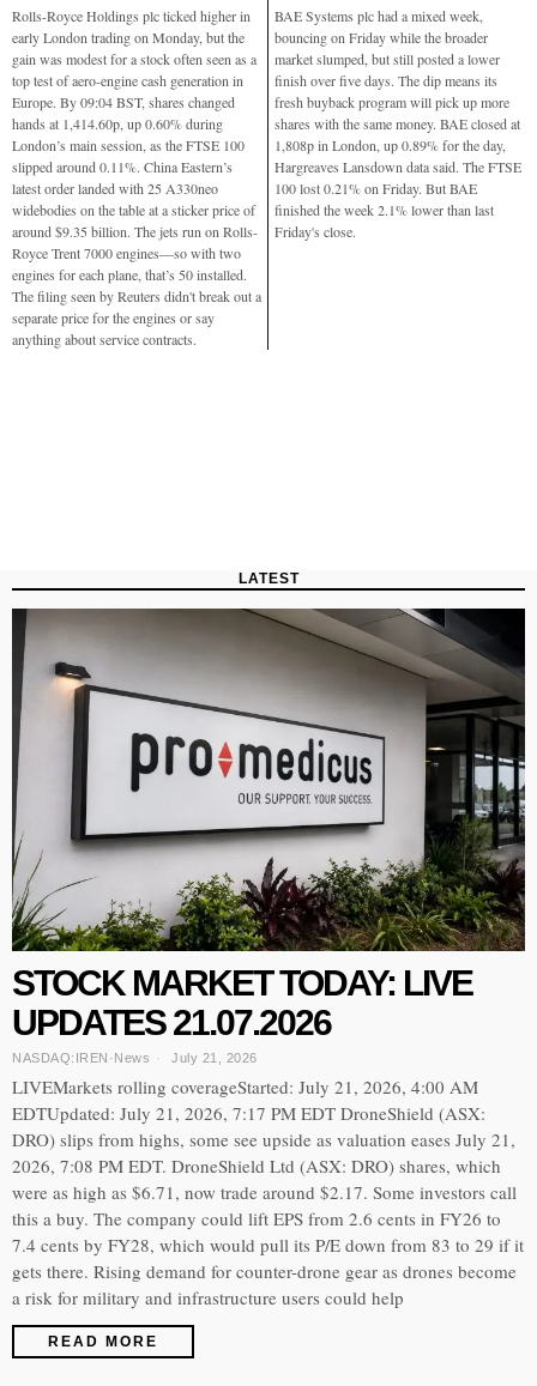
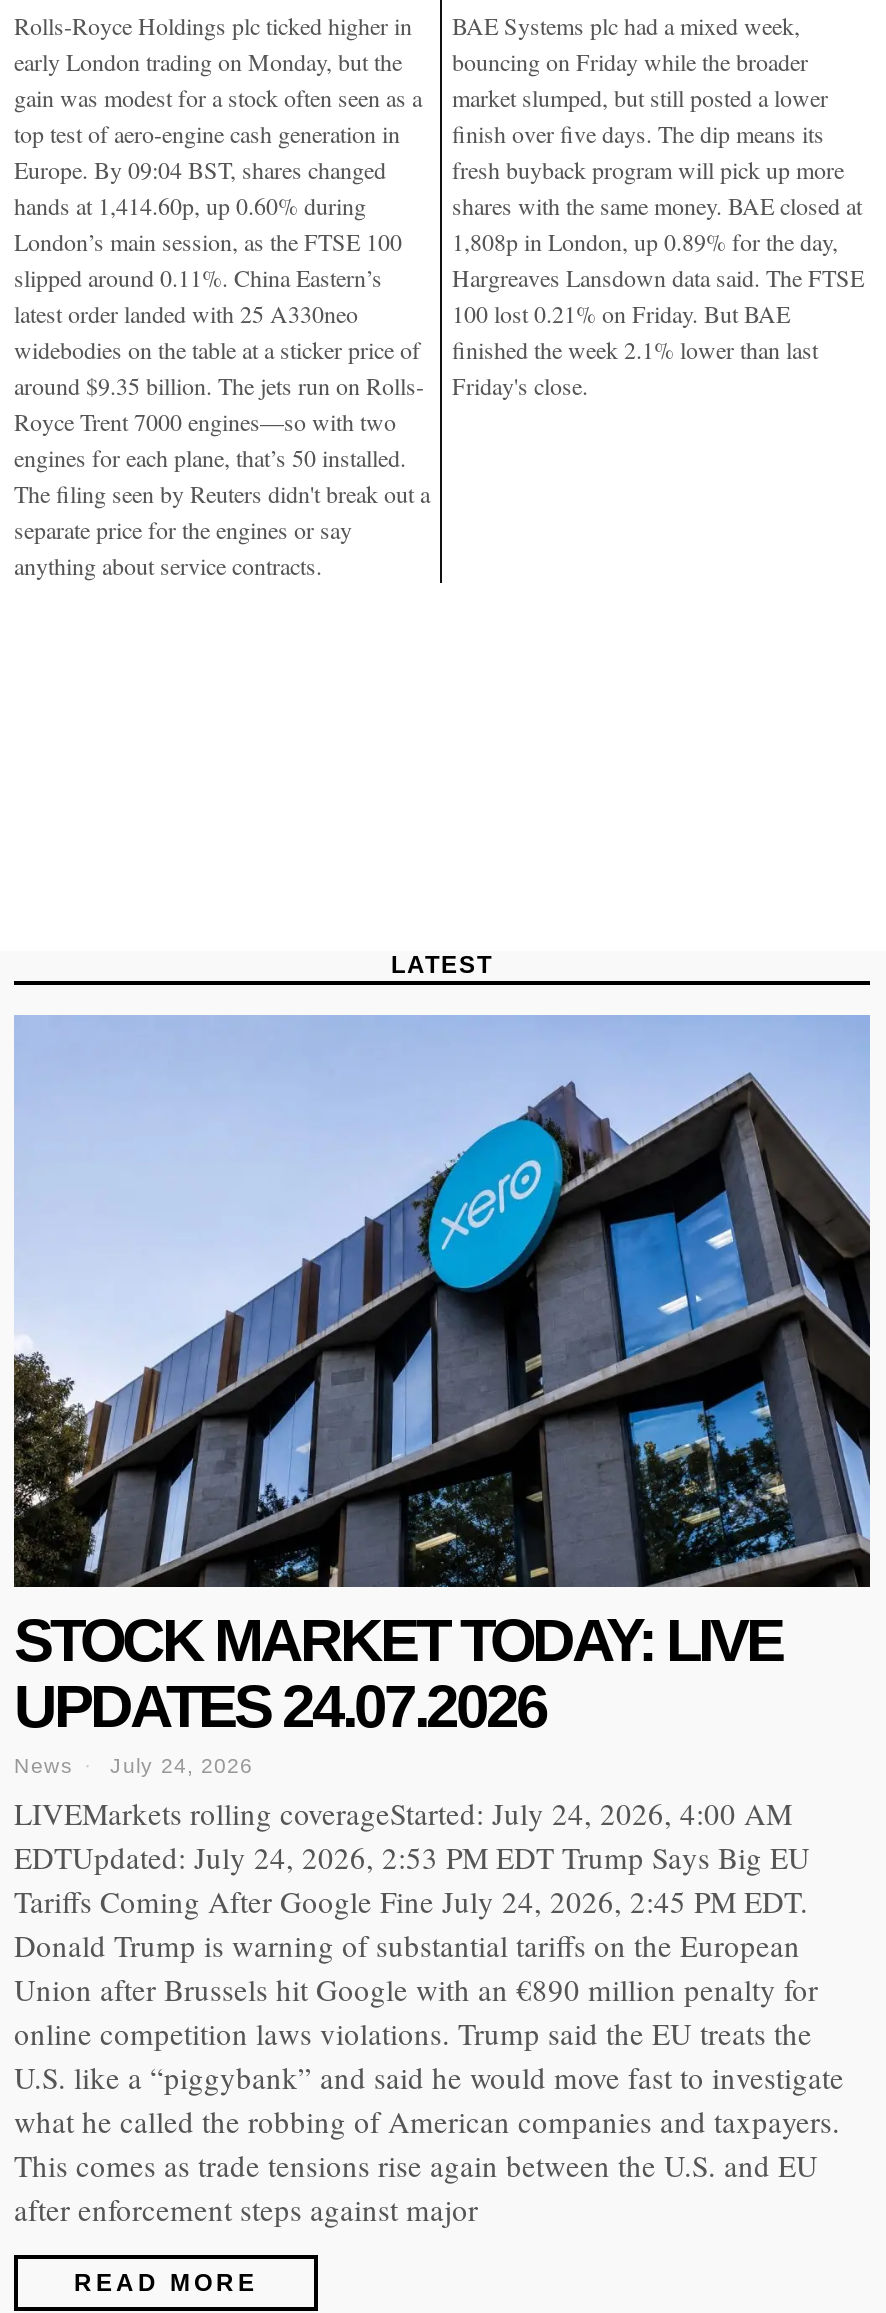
- [image]
+ [image]

- UPDATES 21.07.2026
- NASDAQ:IREN · News
- July 21, 2026
- LIVEMarkets rolling coverageStarted: July 21, 2026, 4:00 AM
- EDTUpdated: July 21, 2026, 7:17 PM EDT DroneShield (ASX:
- DRO) slips from highs, some see upside as valuation eases July 21,
- 2026, 7:08 PM EDT. DroneShield Ltd (ASX: DRO) shares, which
- were as high as $6.71, now trade around $2.17. Some investors call
- this a buy. The company could lift EPS from 2.6 cents in FY26 to
- 7.4 cents by FY28, which would pull its P/E down from 83 to 29 if it
- gets there. Rising demand for counter-drone gear as drones become
- a risk for military and infrastructure users could help
+ UPDATES 24.07.2026
+ News
+ July 24, 2026
+ LIVEMarkets rolling coverageStarted: July 24, 2026, 4:00 AM
+ EDTUpdated: July 24, 2026, 2:53 PM EDT Trump Says Big EU
+ Tariffs Coming After Google Fine July 24, 2026, 2:45 PM EDT.
+ Donald Trump is warning of substantial tariffs on the European
+ Union after Brussels hit Google with an €890 million penalty for
+ online competition laws violations. Trump said the EU treats the
+ U.S. like a “piggybank” and said he would move fast to investigate
+ what he called the robbing of American companies and taxpayers.
+ This comes as trade tensions rise again between the U.S. and EU
+ after enforcement steps against major
